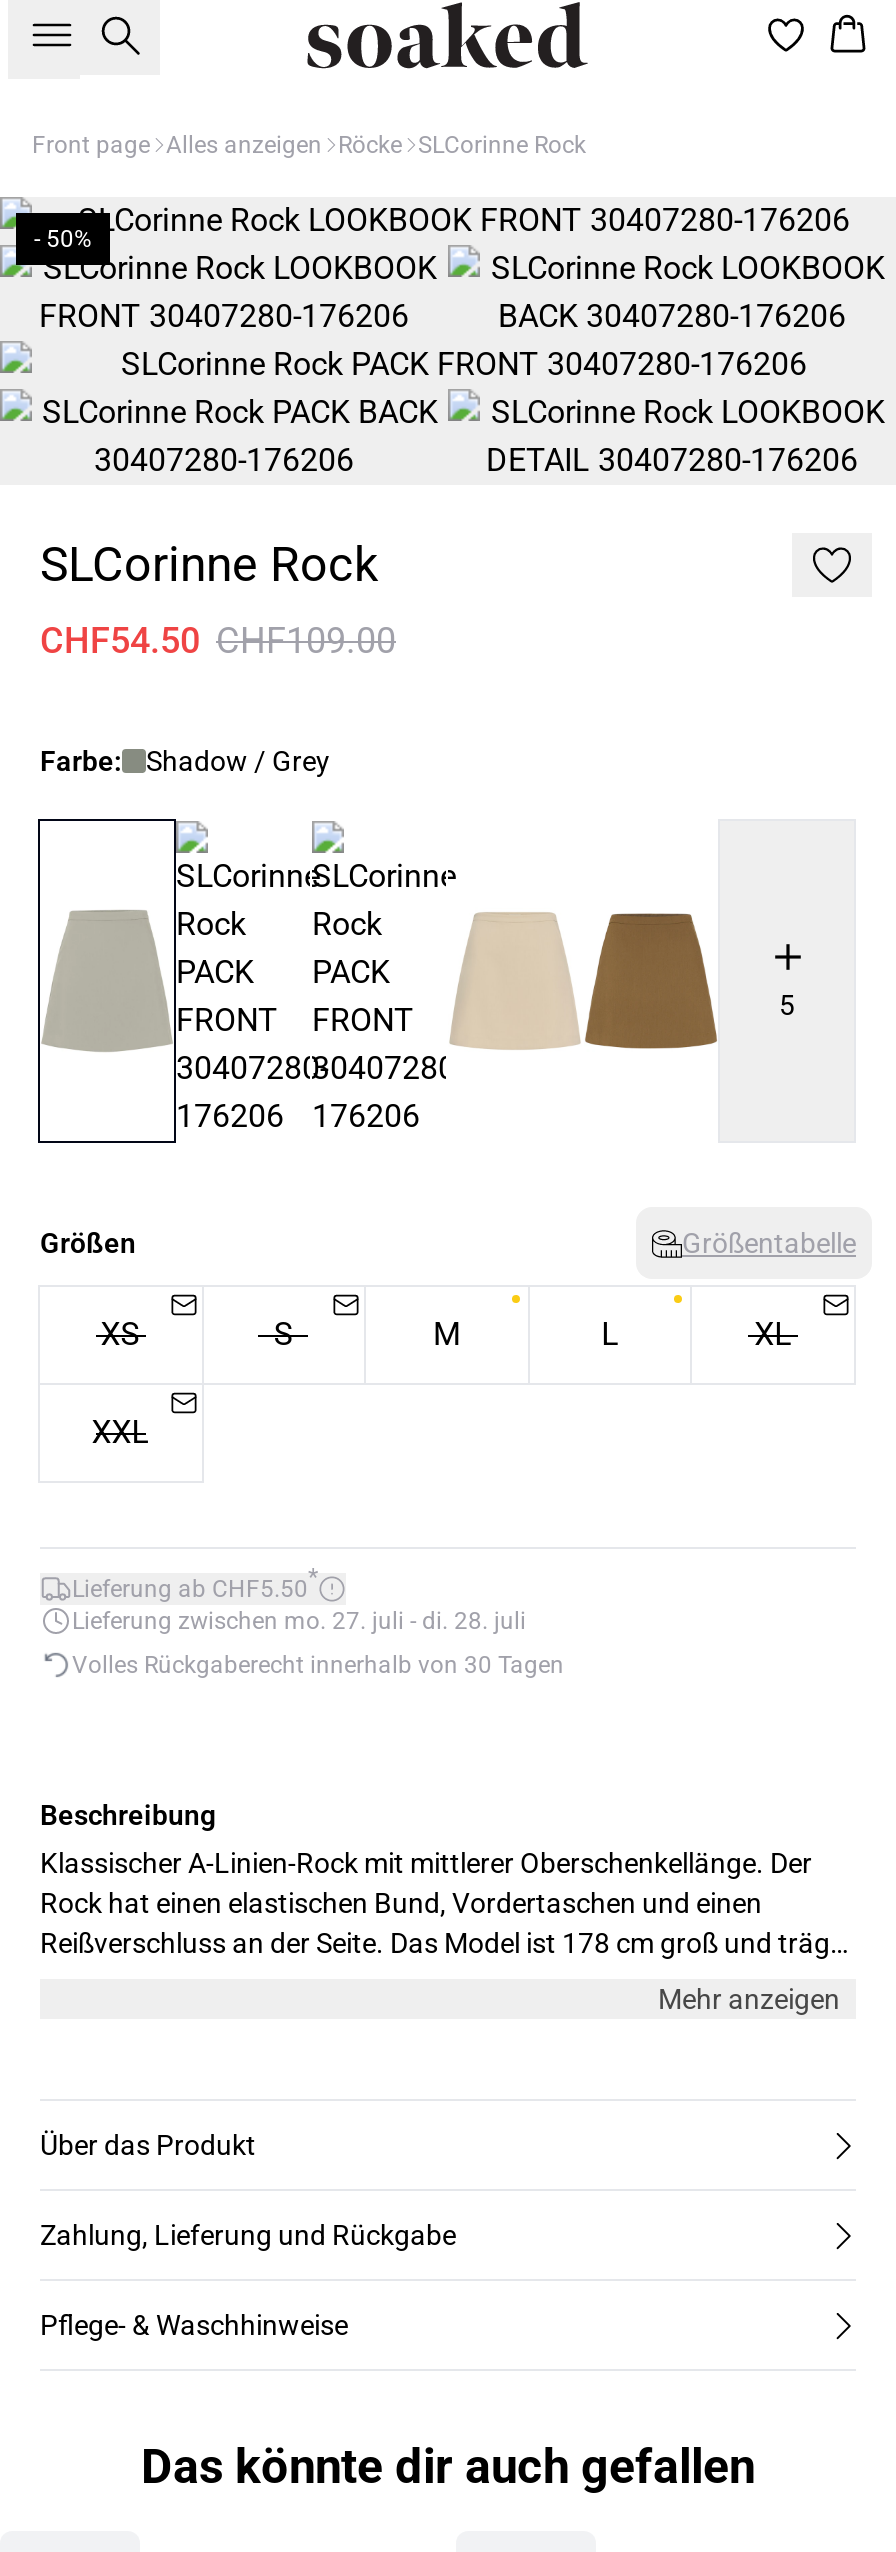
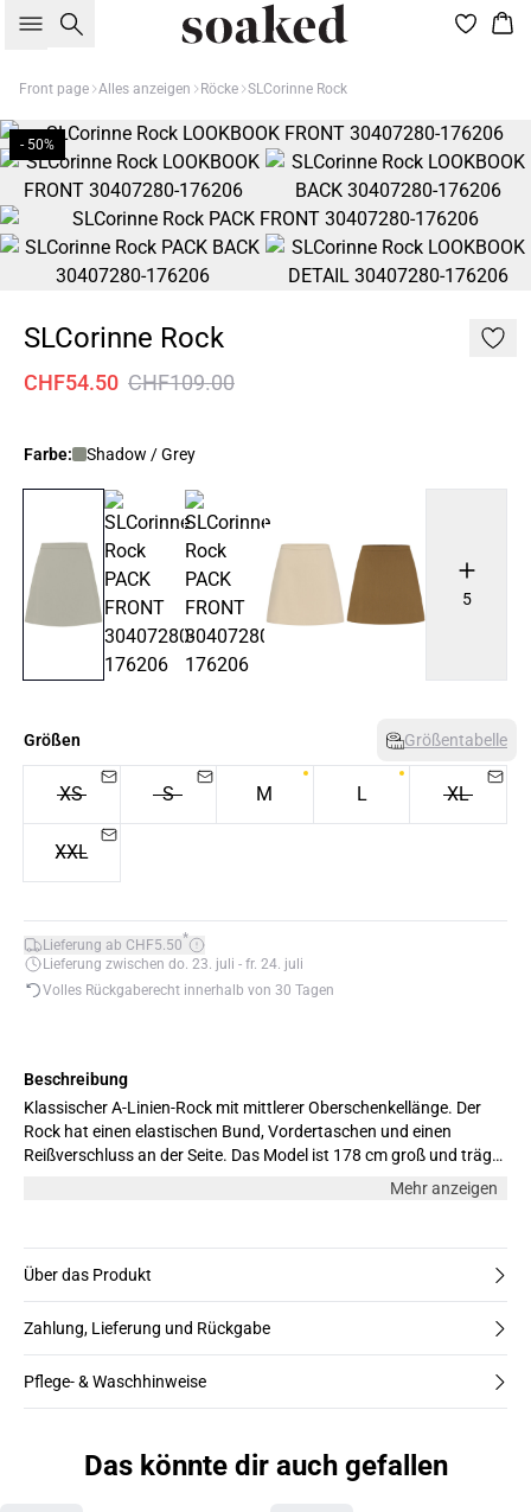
- Lieferung zwischen mo. 27. juli - di. 28. juli
+ Lieferung zwischen do. 23. juli - fr. 24. juli
